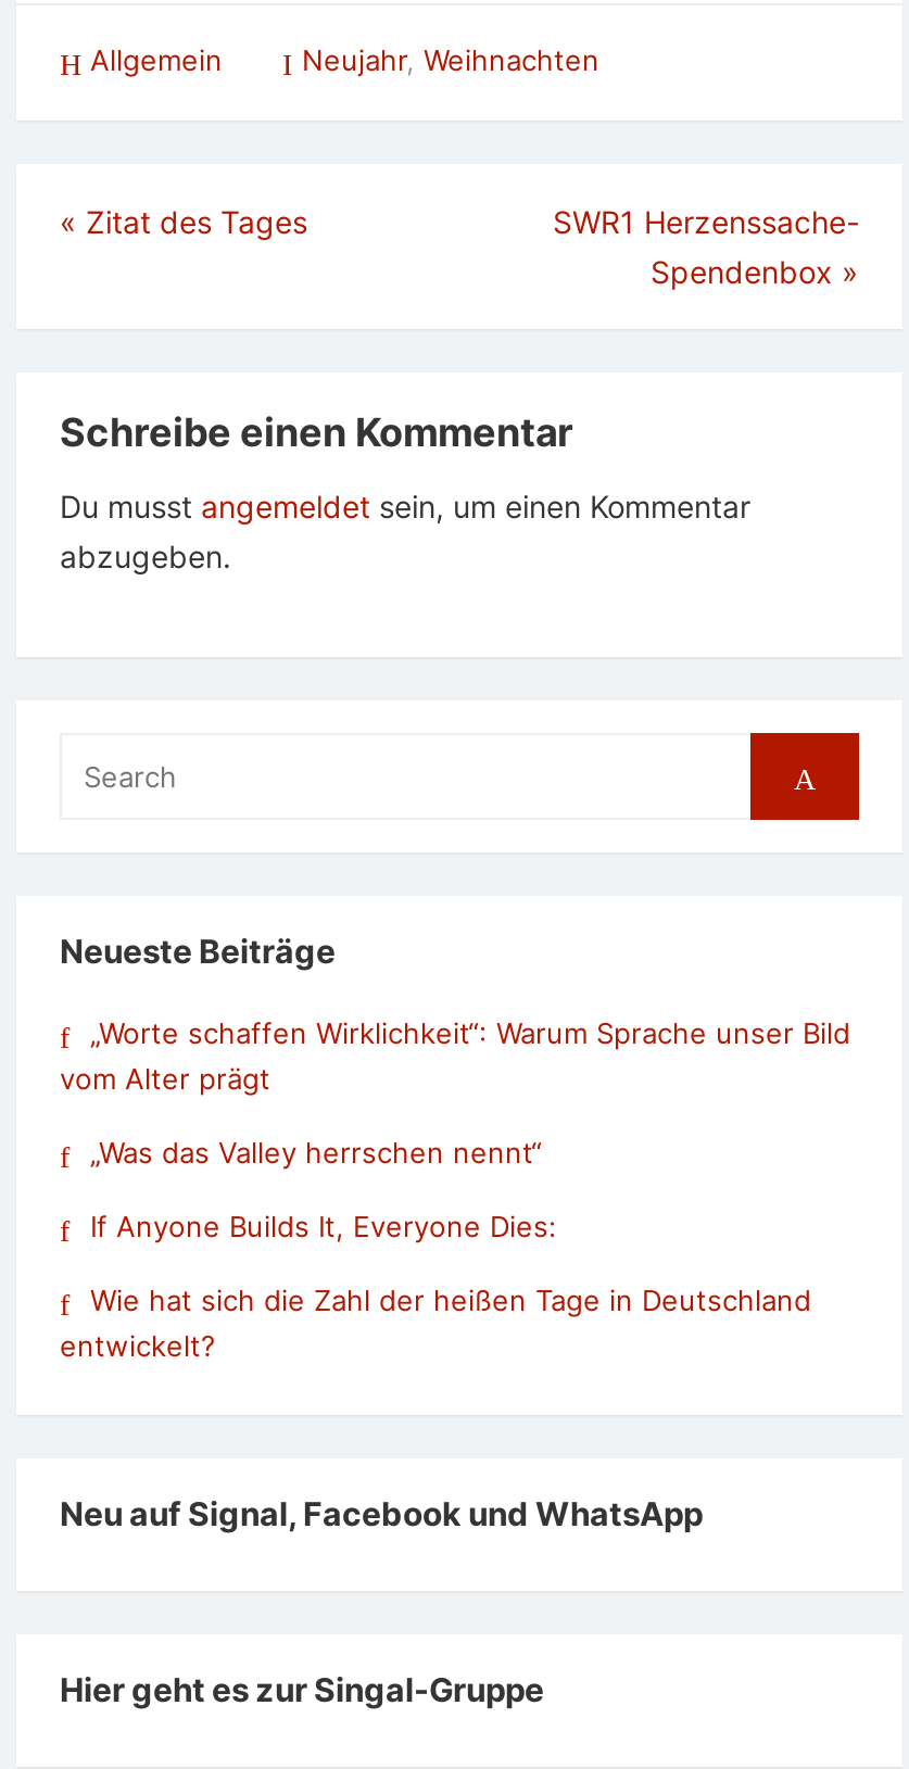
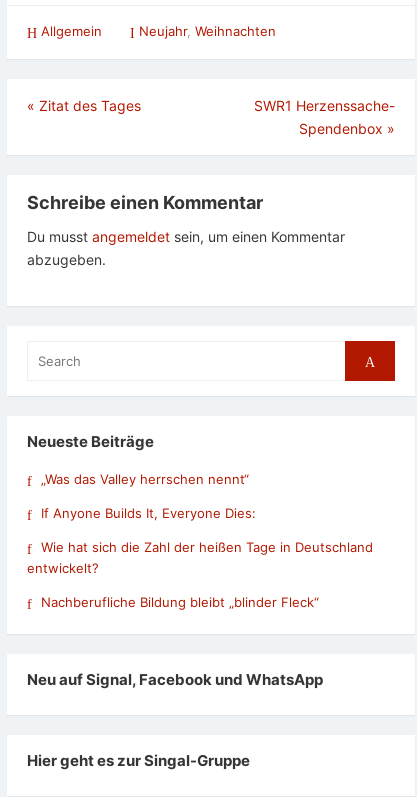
- „Worte schaffen Wirklichkeit“: Warum Sprache unser Bild
- vom Alter prägt

moved up: „Was das Valley herrschen nennt“ | If Anyone Builds It, Everyone Dies: | Wie hat sich die Zahl der heißen Tage in Deutschland | entwickelt?

+ Nachberufliche Bildung bleibt „blinder Fleck“
